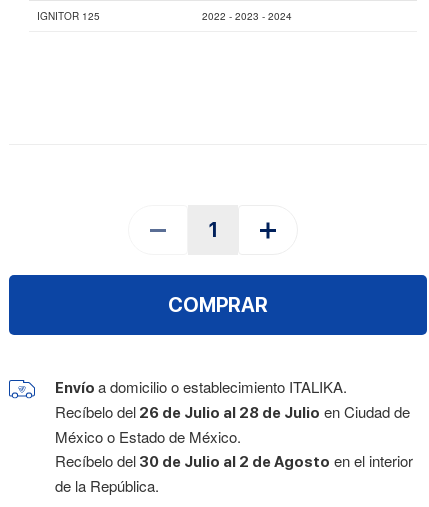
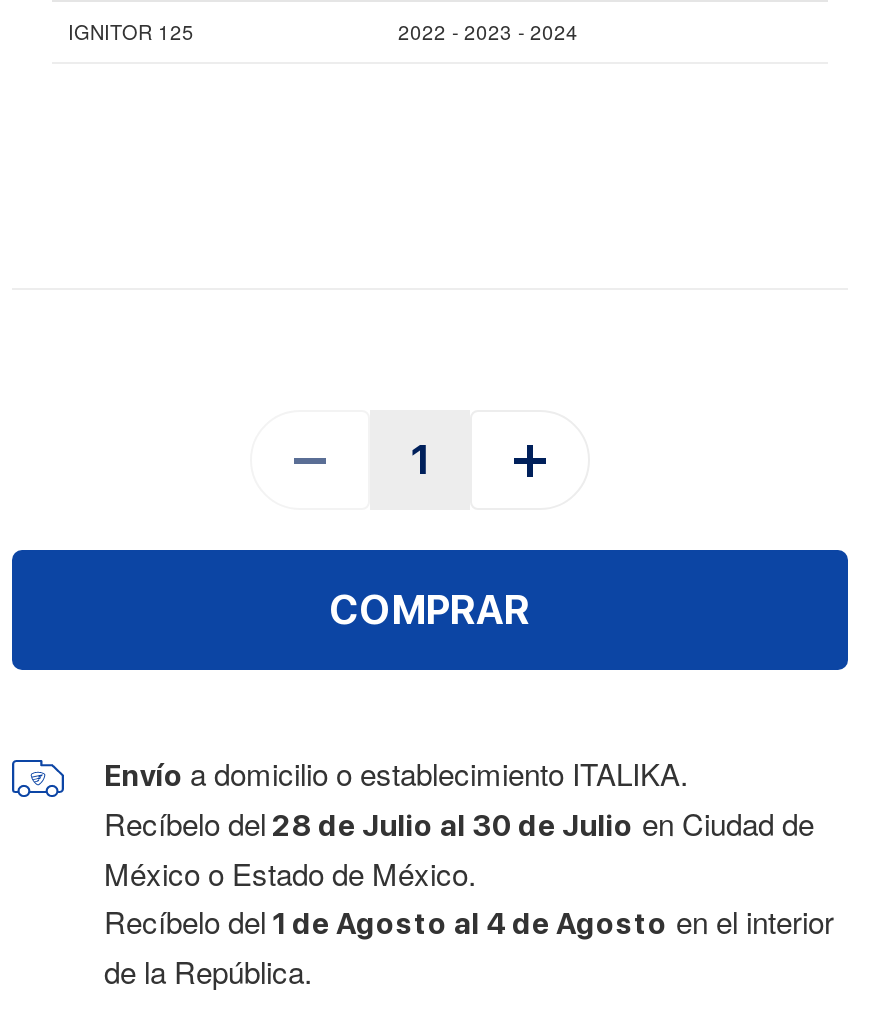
- Recíbelo del 26 de Julio al 28 de Julio en Ciudad de
+ Recíbelo del 28 de Julio al 30 de Julio en Ciudad de

- Recíbelo del 30 de Julio al 2 de Agosto en el interior
+ Recíbelo del 1 de Agosto al 4 de Agosto en el interior
